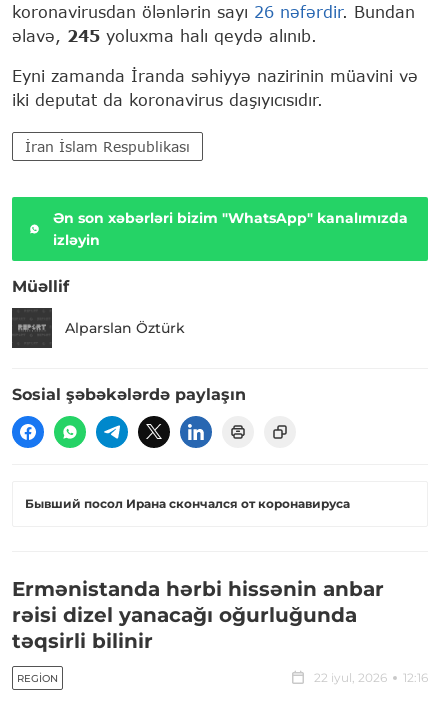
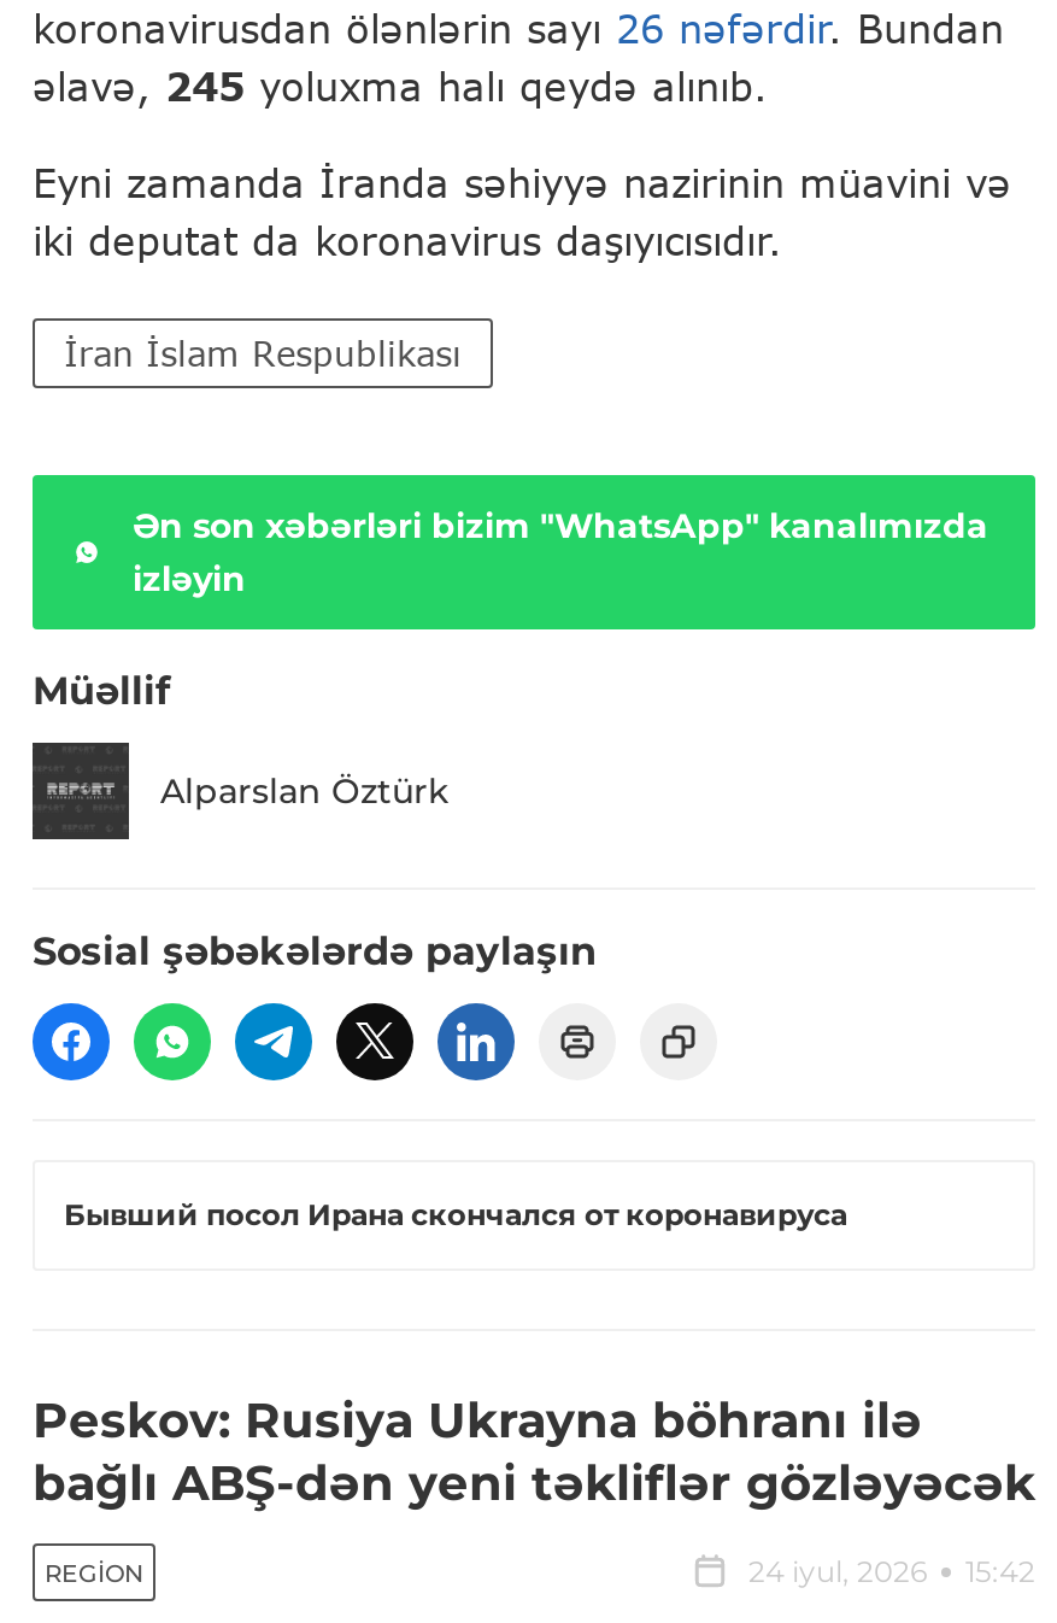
- Ermənistanda hərbi hissənin anbar
- rəisi dizel yanacağı oğurluğunda
- təqsirli bilinir
+ Peskov: Rusiya Ukrayna böhranı ilə
+ bağlı ABŞ-dən yeni təkliflər gözləyəcək

- 22 iyul, 2026
- 12:16
+ 24 iyul, 2026
+ 15:42
